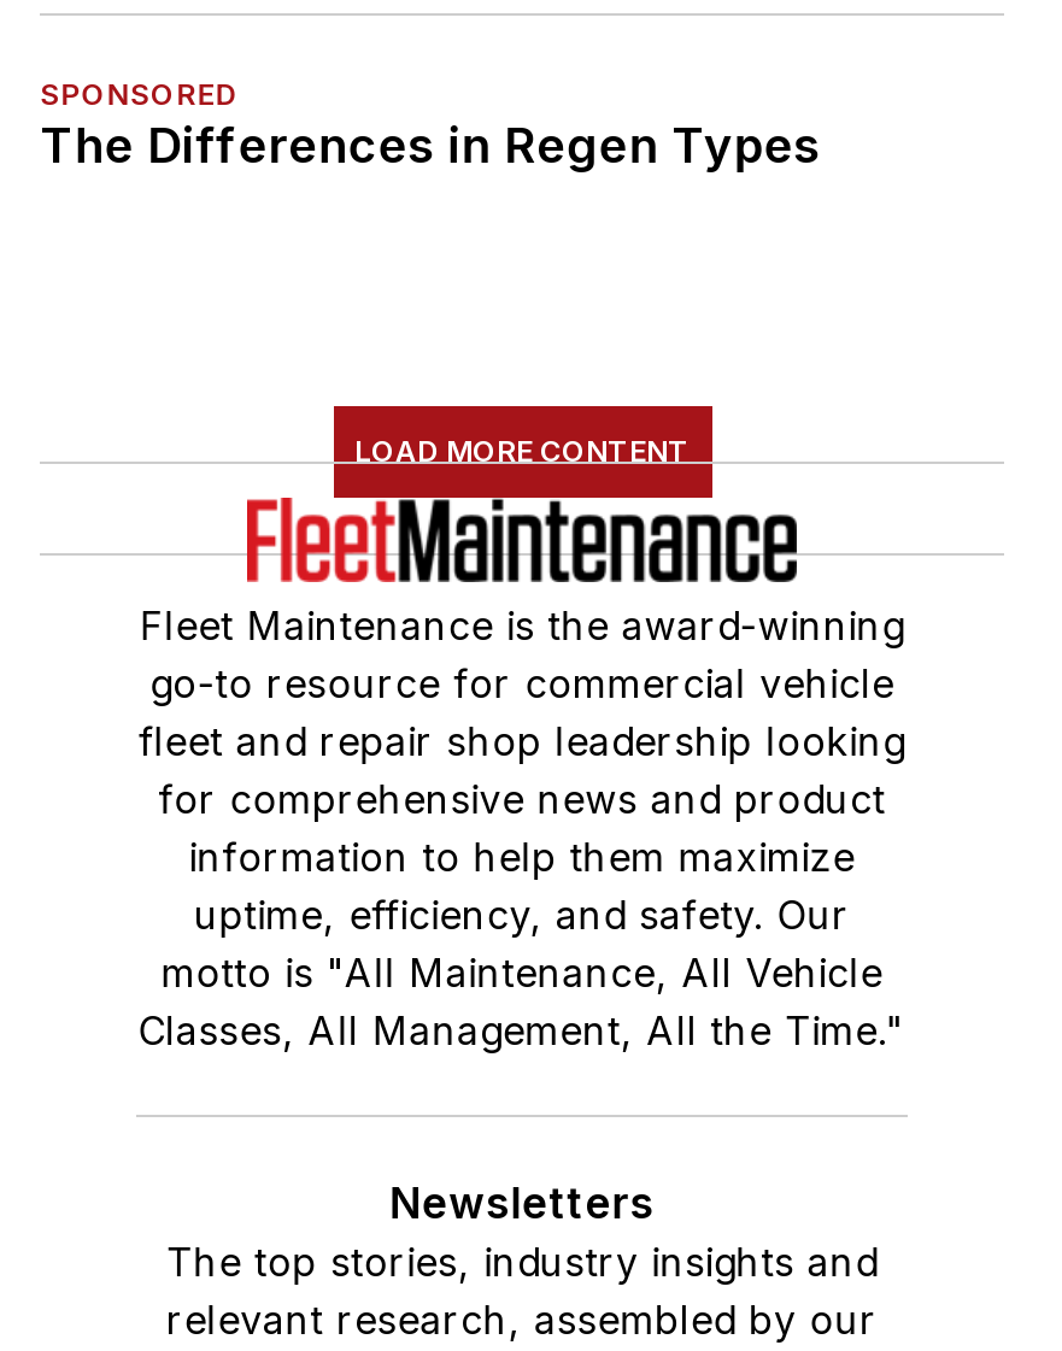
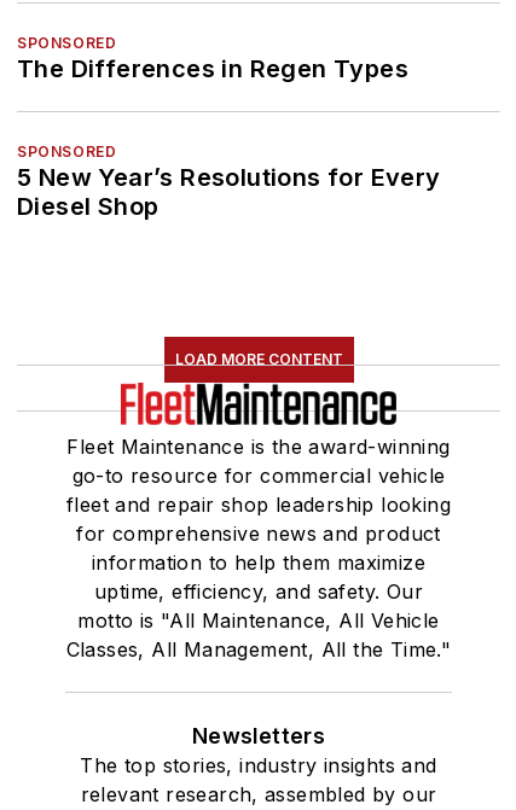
+ SPONSORED
+ 5 New Year’s Resolutions for Every
+ Diesel Shop
